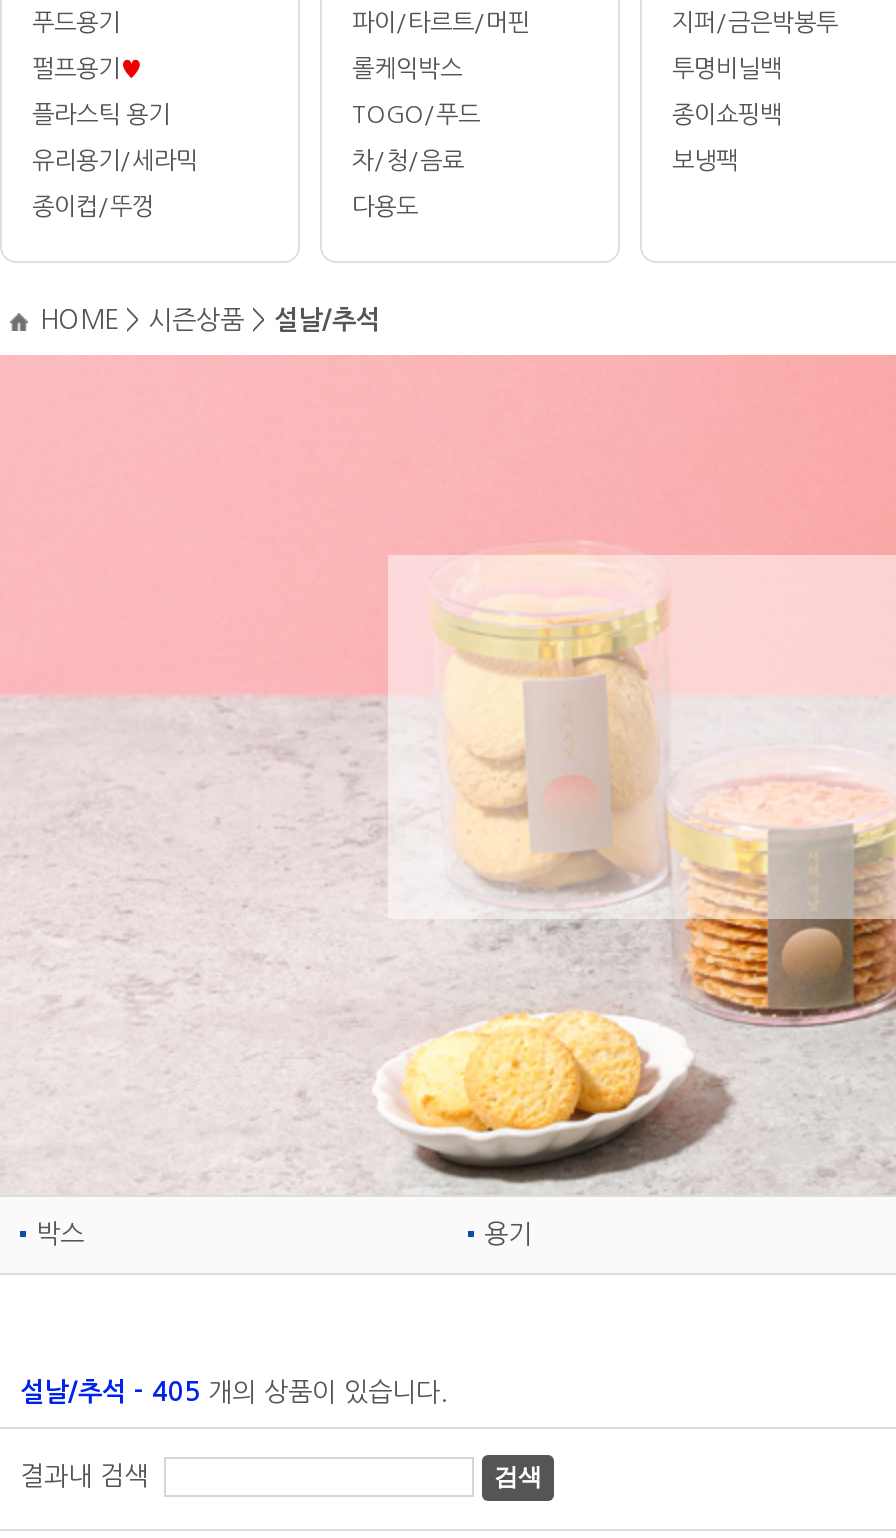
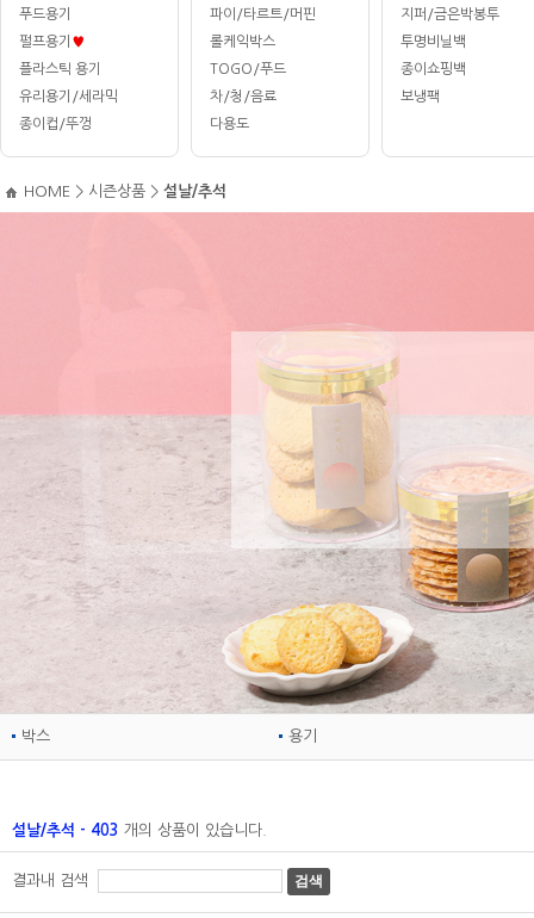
- 설날/추석 - 405 개의 상품이 있습니다.
+ 설날/추석 - 403 개의 상품이 있습니다.
